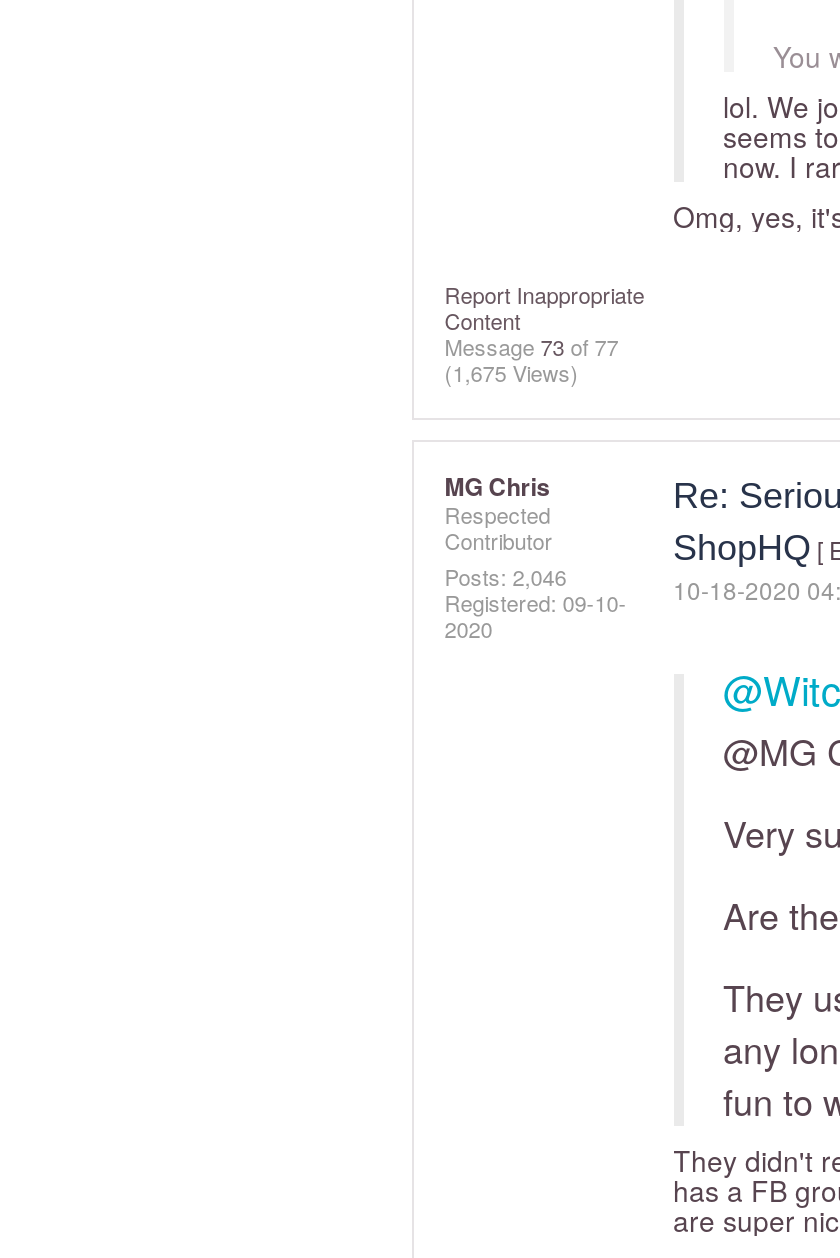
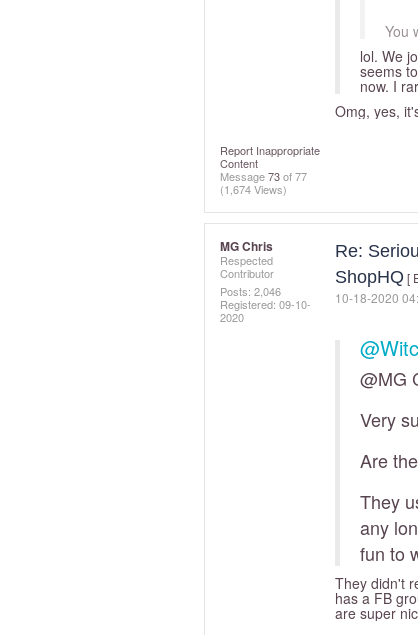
- (1,675 Views)
+ (1,674 Views)
